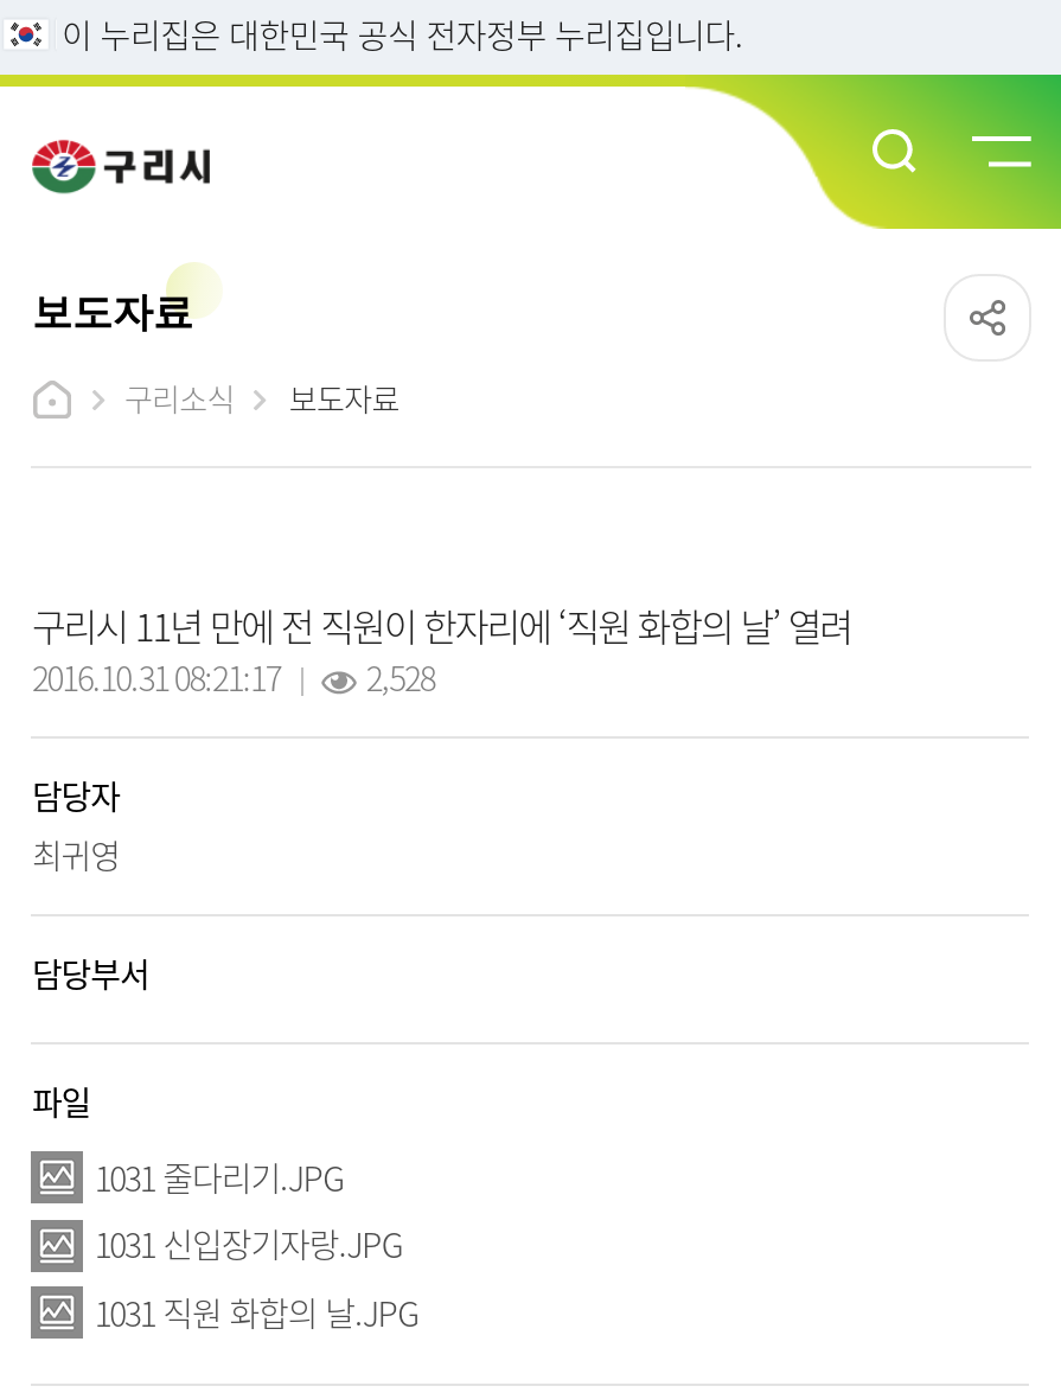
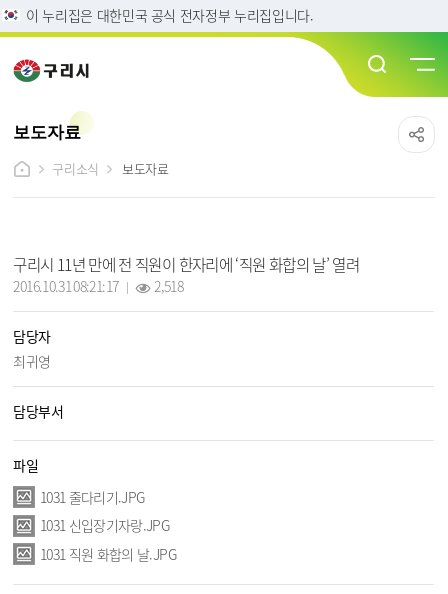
- 2016.10.31 08:21:17 2,528
+ 2016.10.31 08:21:17 2,518
